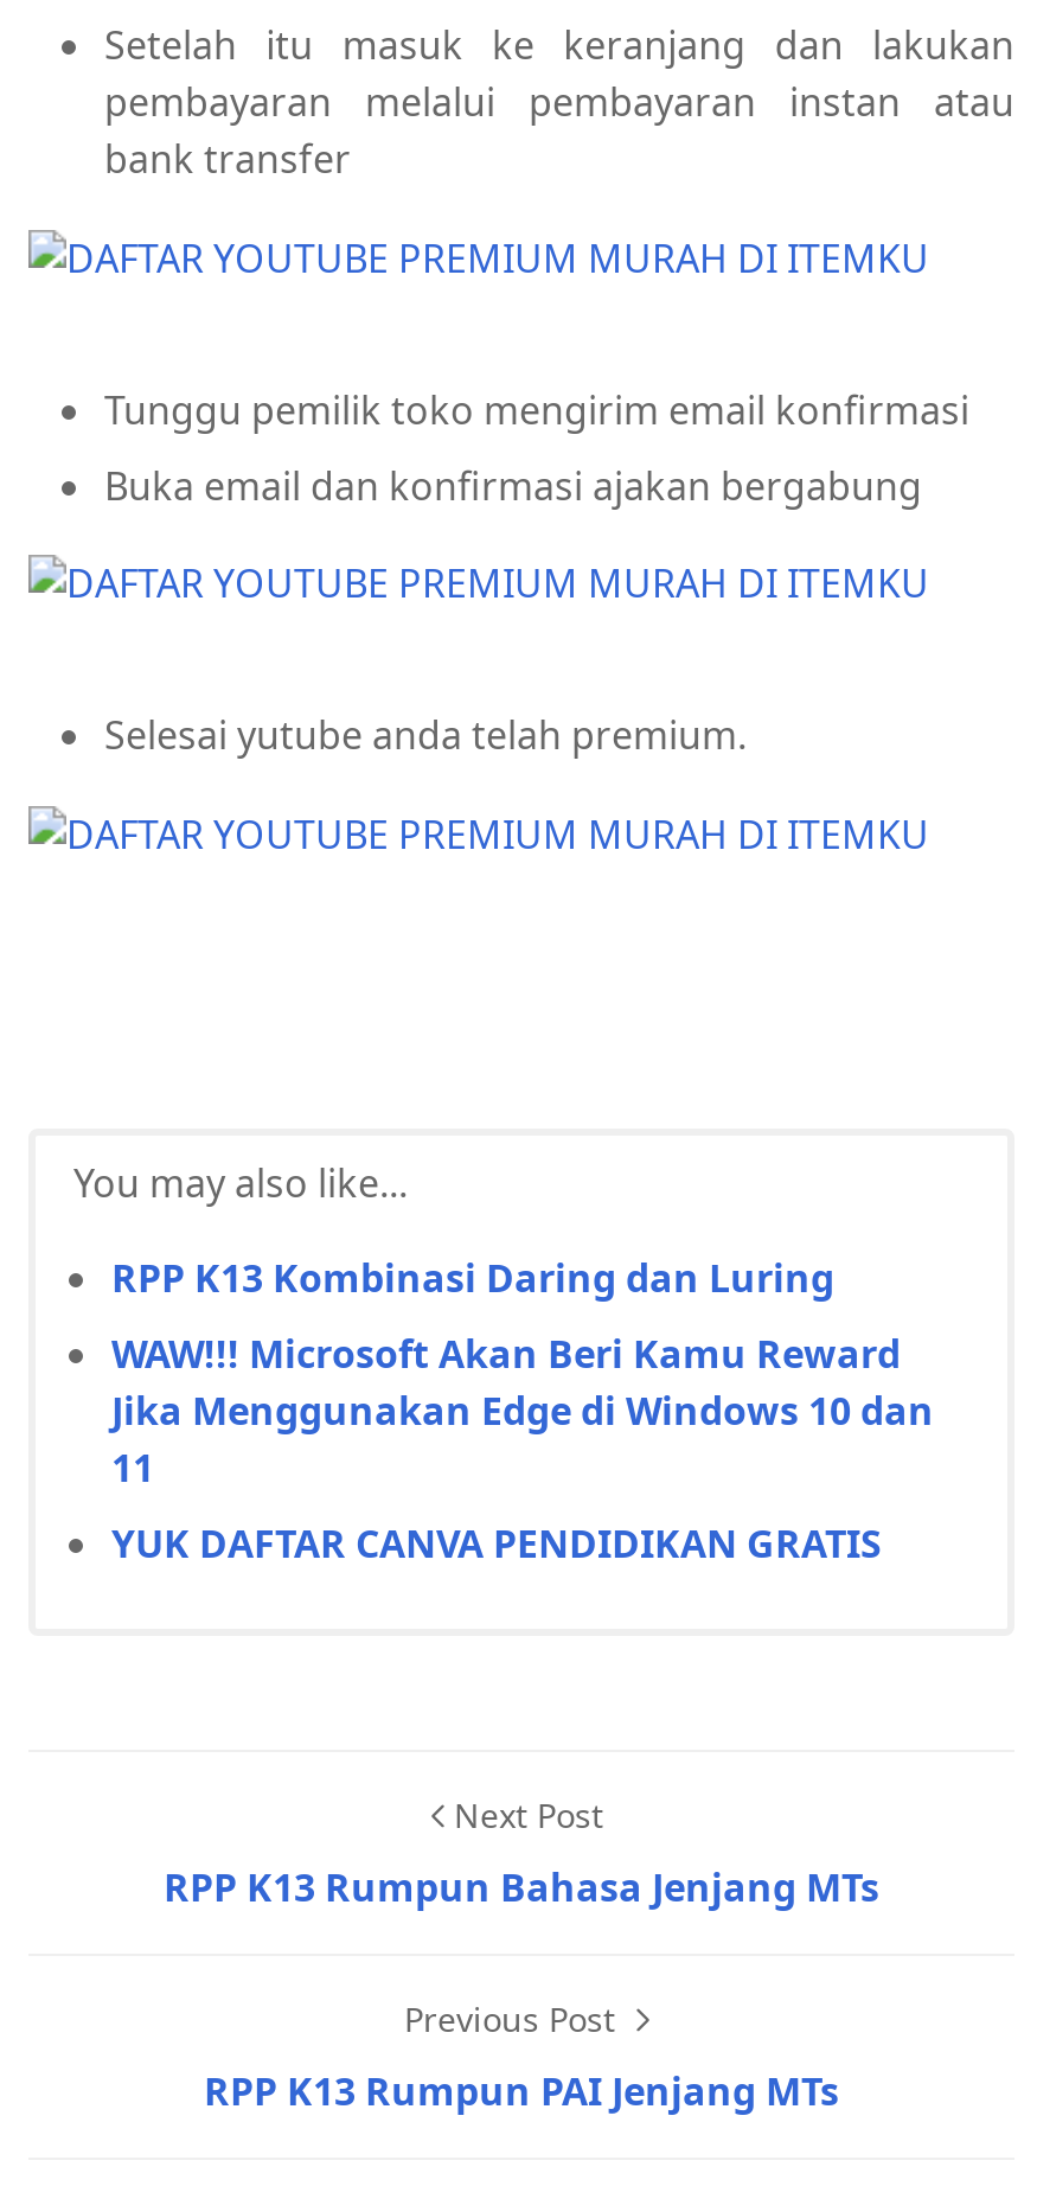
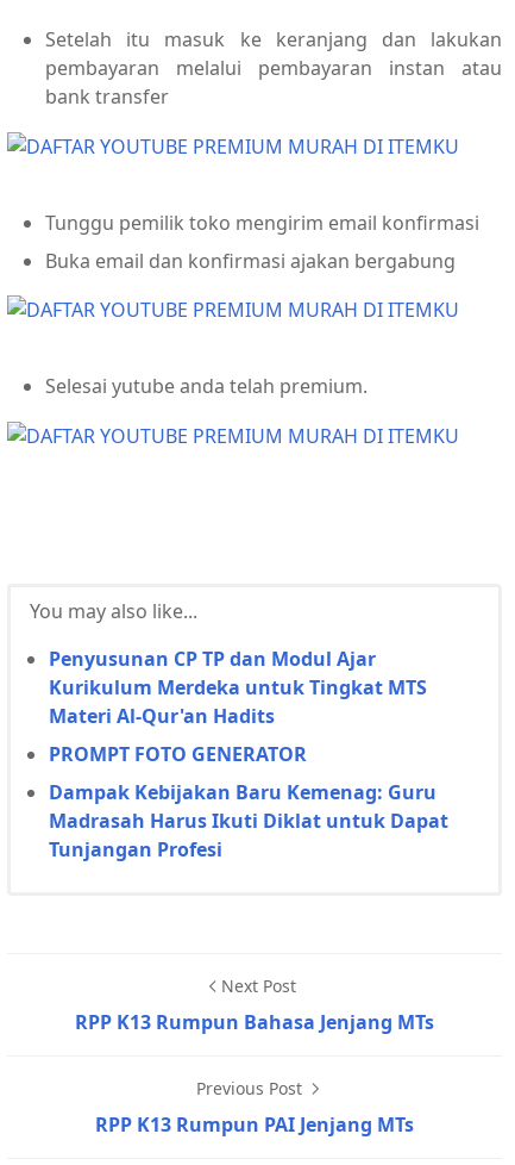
- RPP K13 Kombinasi Daring dan Luring
+ Penyusunan CP TP dan Modul Ajar
+ Kurikulum Merdeka untuk Tingkat MTS
+ Materi Al-Qur'an Hadits

- WAW!!! Microsoft Akan Beri Kamu Reward
- Jika Menggunakan Edge di Windows 10 dan
- 11
+ PROMPT FOTO GENERATOR

- YUK DAFTAR CANVA PENDIDIKAN GRATIS
+ Dampak Kebijakan Baru Kemenag: Guru
+ Madrasah Harus Ikuti Diklat untuk Dapat
+ Tunjangan Profesi
